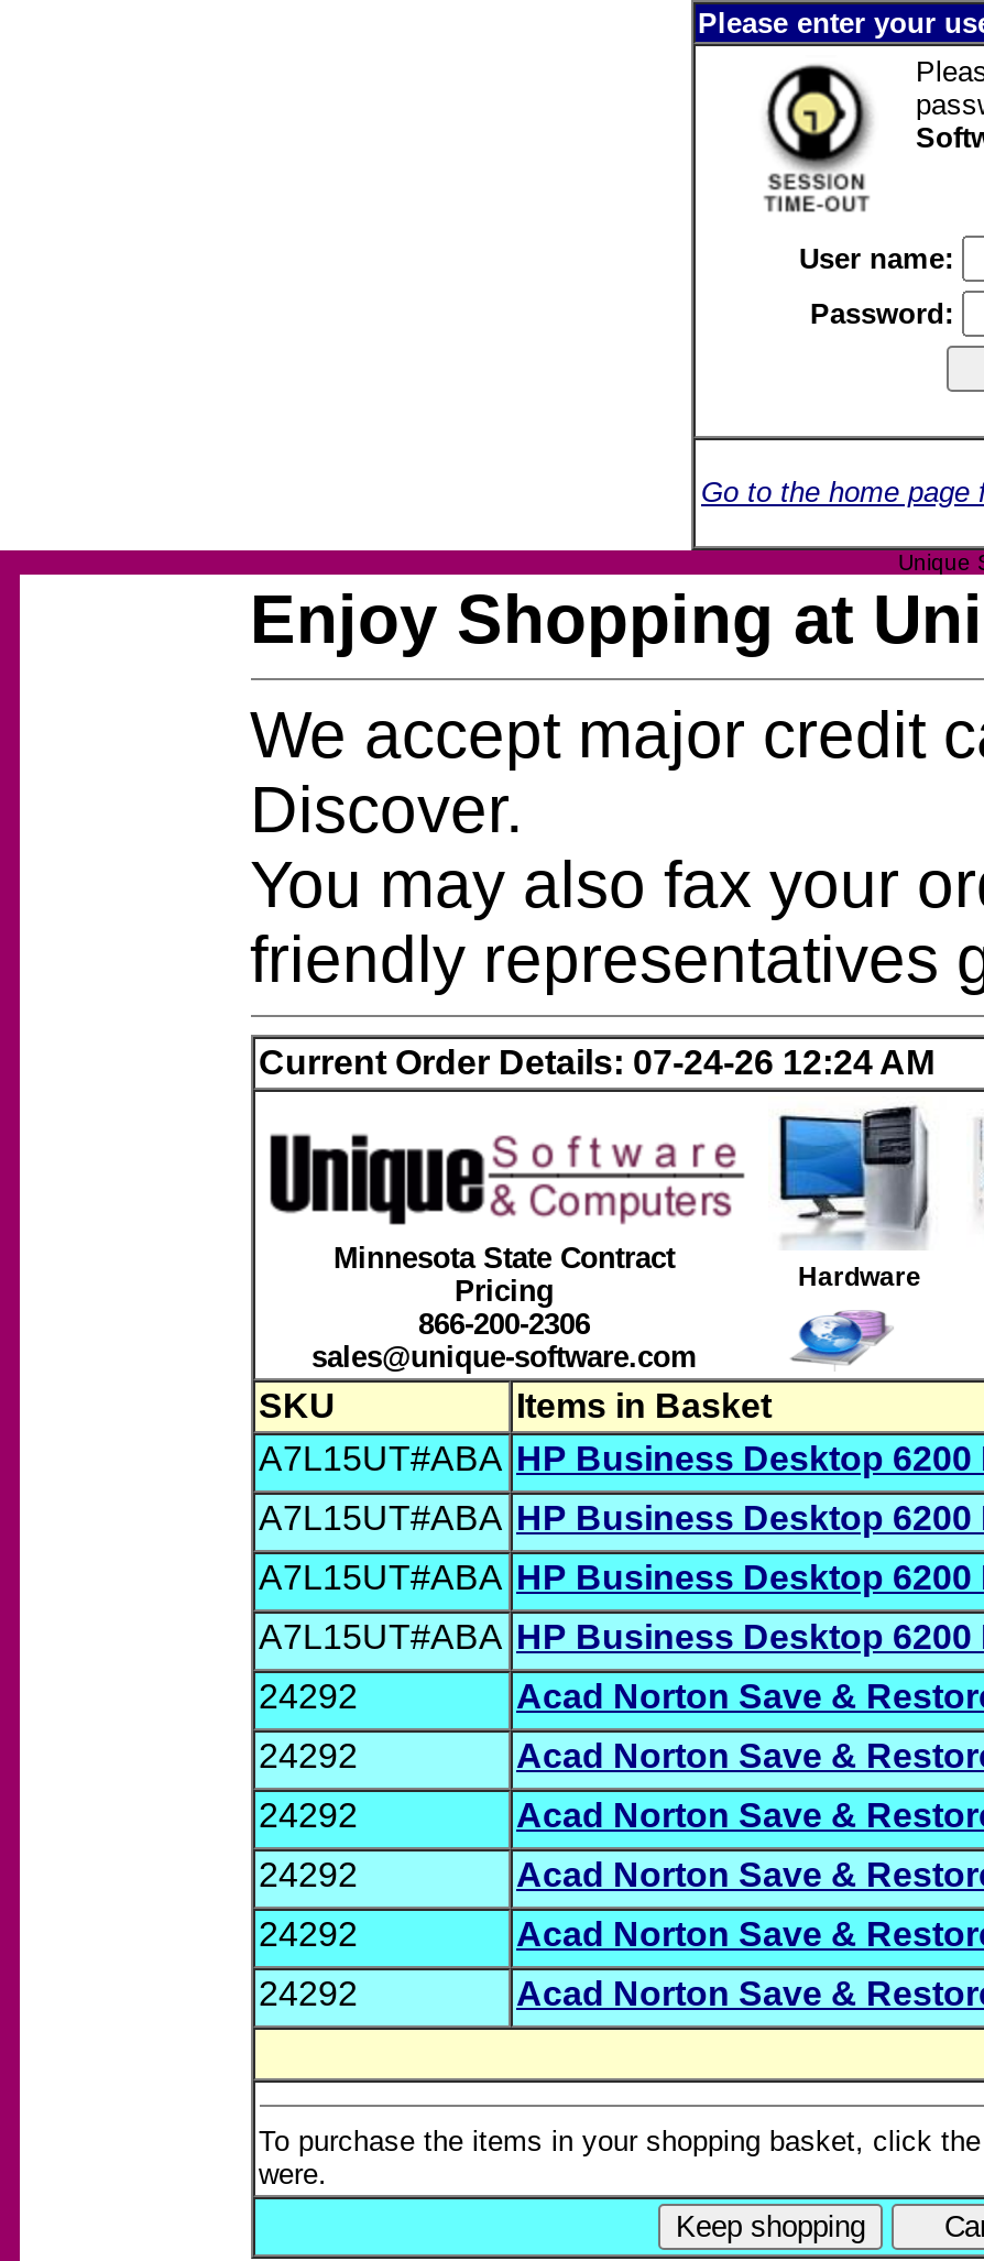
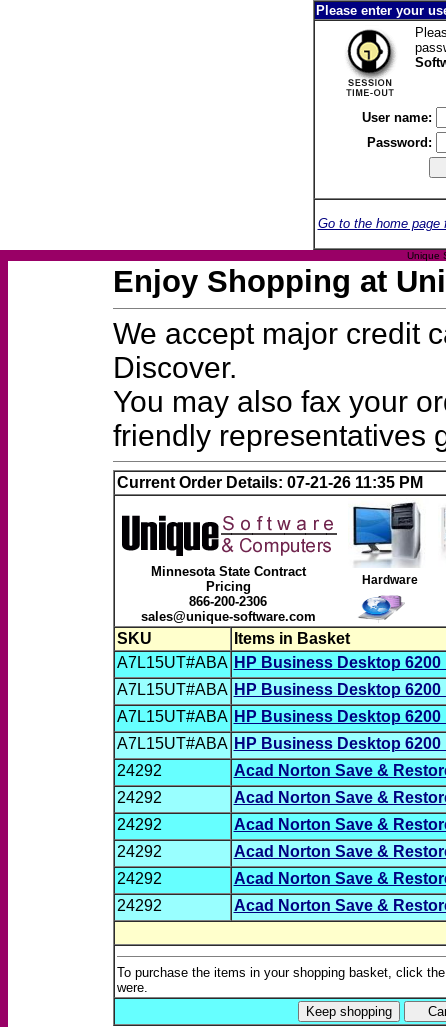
- Current Order Details: 07-24-26 12:24 AM
+ Current Order Details: 07-21-26 11:35 PM
